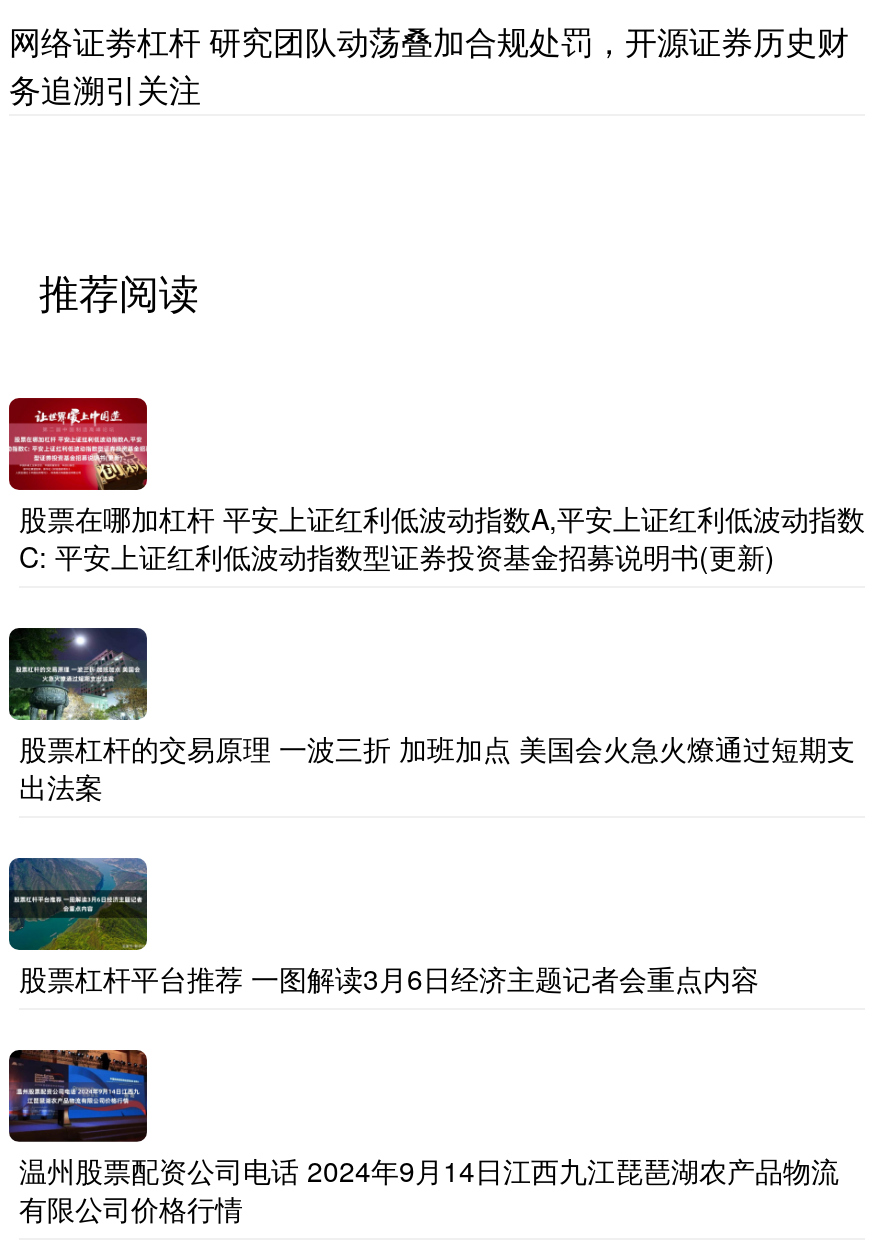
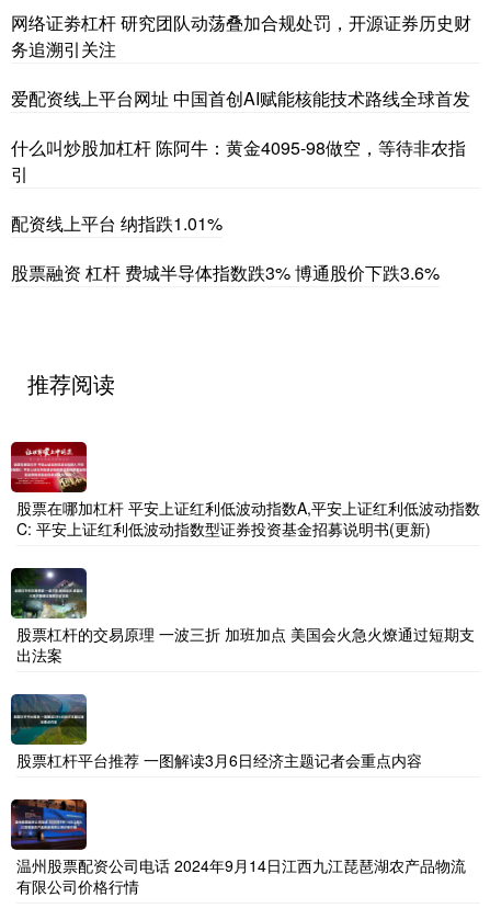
+ 爱配资线上平台网址 中国首创AI赋能核能技术路线全球首发
+ 什么叫炒股加杠杆 陈阿牛：黄金4095-98做空，等待非农指
+ 引
+ 配资线上平台 纳指跌1.01%
+ 股票融资 杠杆 费城半导体指数跌3% 博通股价下跌3.6%
